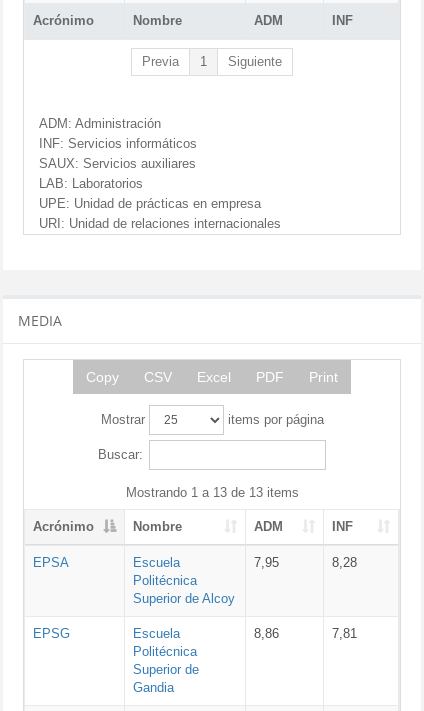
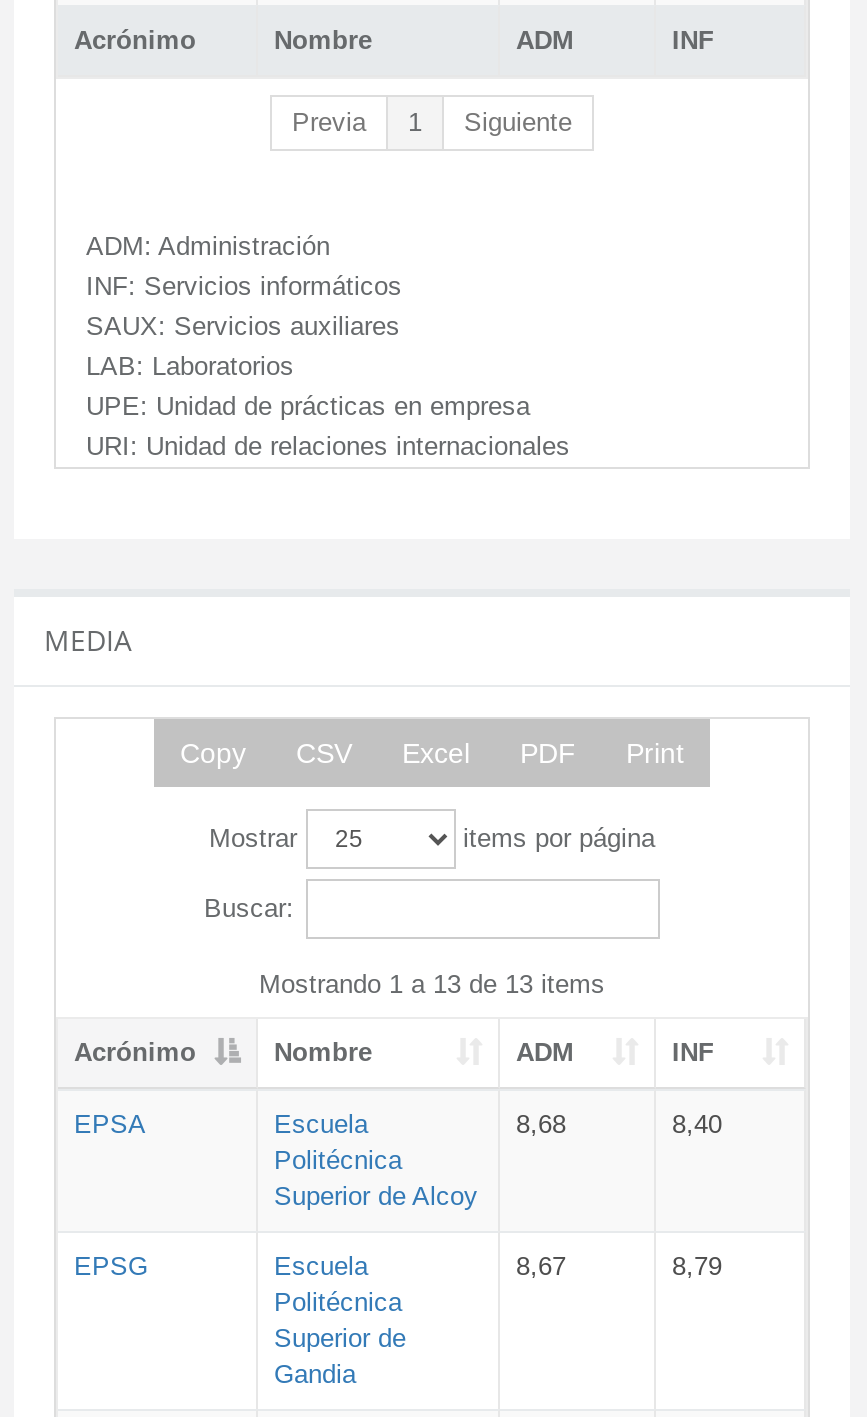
- 7,95
+ 8,68

- 8,28
+ 8,40

- 8,86
+ 8,67

- 7,81
+ 8,79
